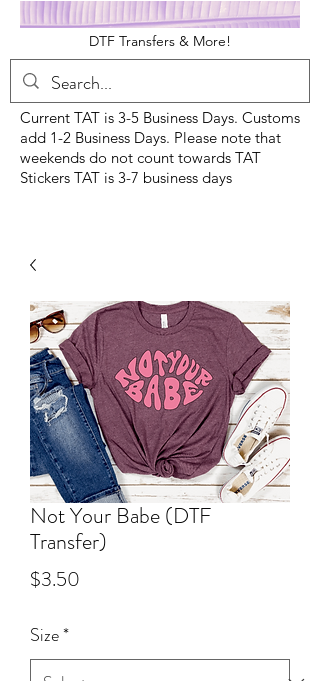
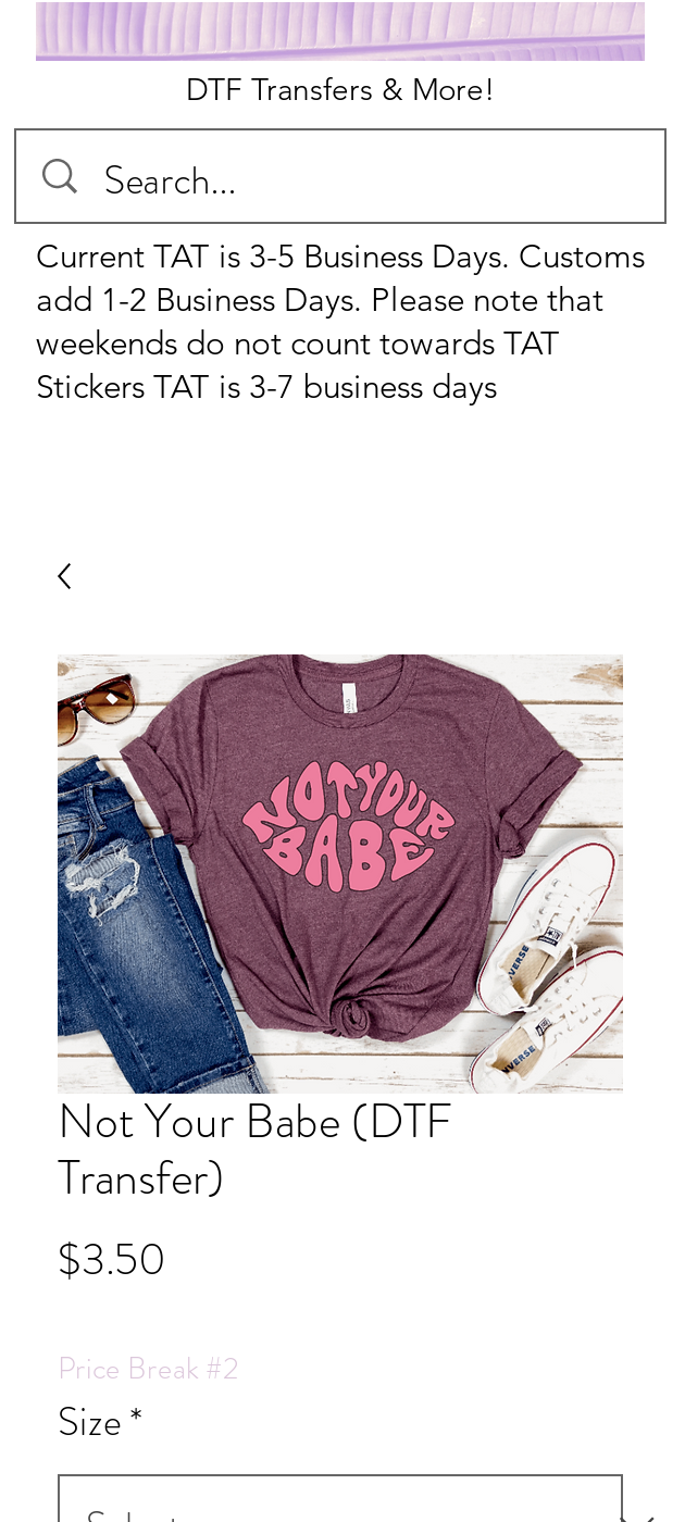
+ Price Break #2
